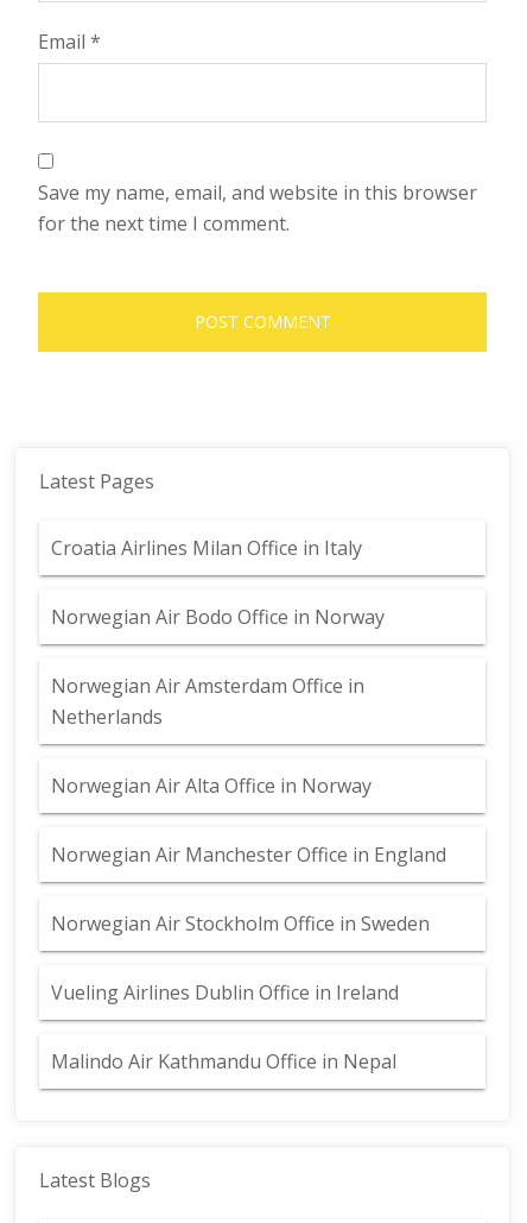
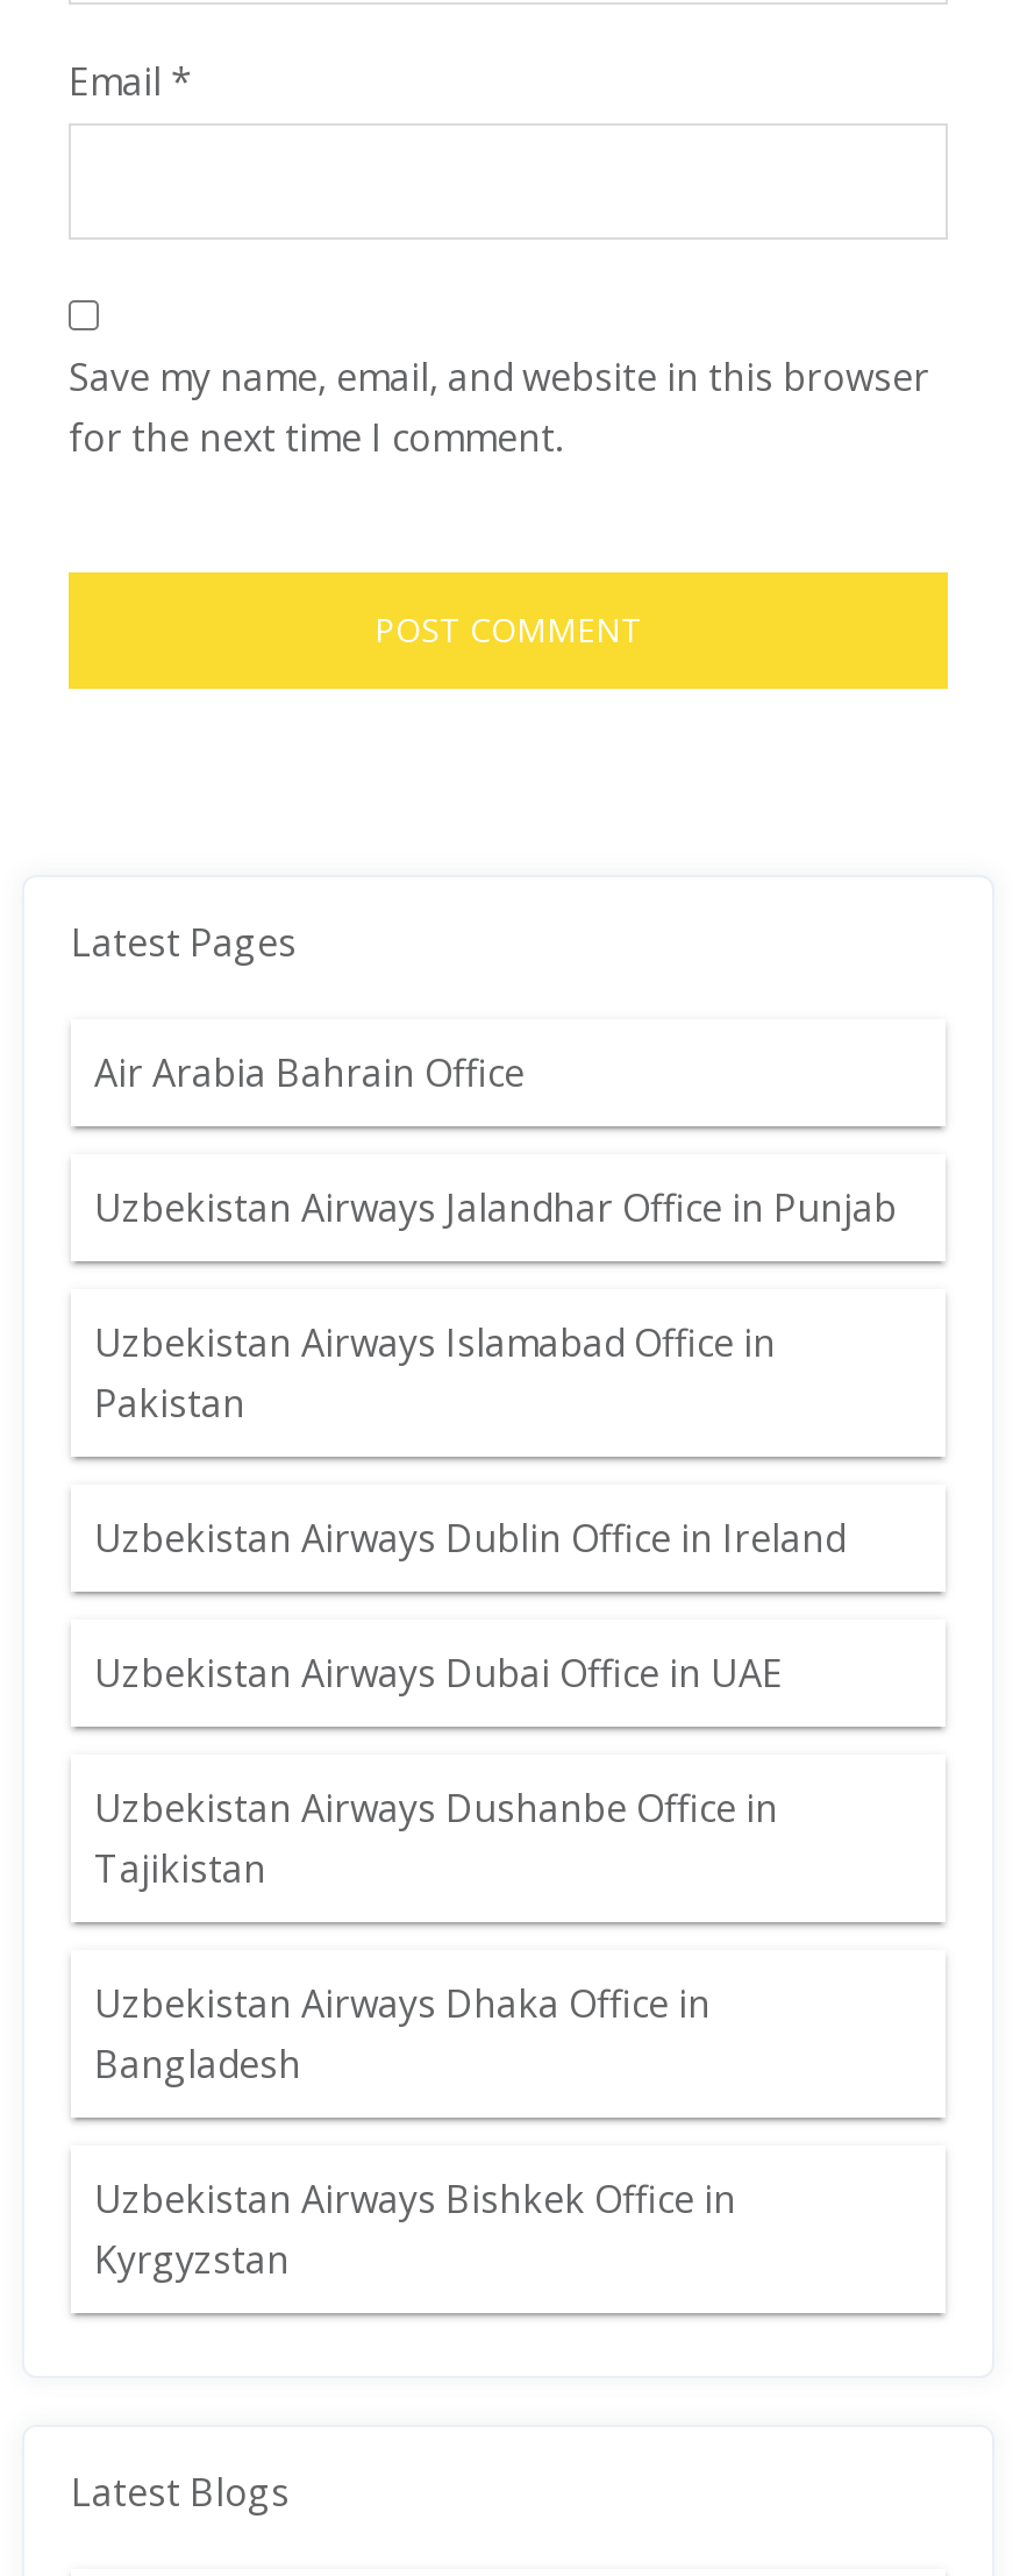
- Croatia Airlines Milan Office in Italy
+ Air Arabia Bahrain Office

- Norwegian Air Bodo Office in Norway
+ Uzbekistan Airways Jalandhar Office in Punjab

- Norwegian Air Amsterdam Office in
- Netherlands
+ Uzbekistan Airways Islamabad Office in
+ Pakistan

- Norwegian Air Alta Office in Norway
+ Uzbekistan Airways Dublin Office in Ireland

- Norwegian Air Manchester Office in England
+ Uzbekistan Airways Dubai Office in UAE

- Norwegian Air Stockholm Office in Sweden
+ Uzbekistan Airways Dushanbe Office in
+ Tajikistan

- Vueling Airlines Dublin Office in Ireland
+ Uzbekistan Airways Dhaka Office in
+ Bangladesh

- Malindo Air Kathmandu Office in Nepal
+ Uzbekistan Airways Bishkek Office in
+ Kyrgyzstan
